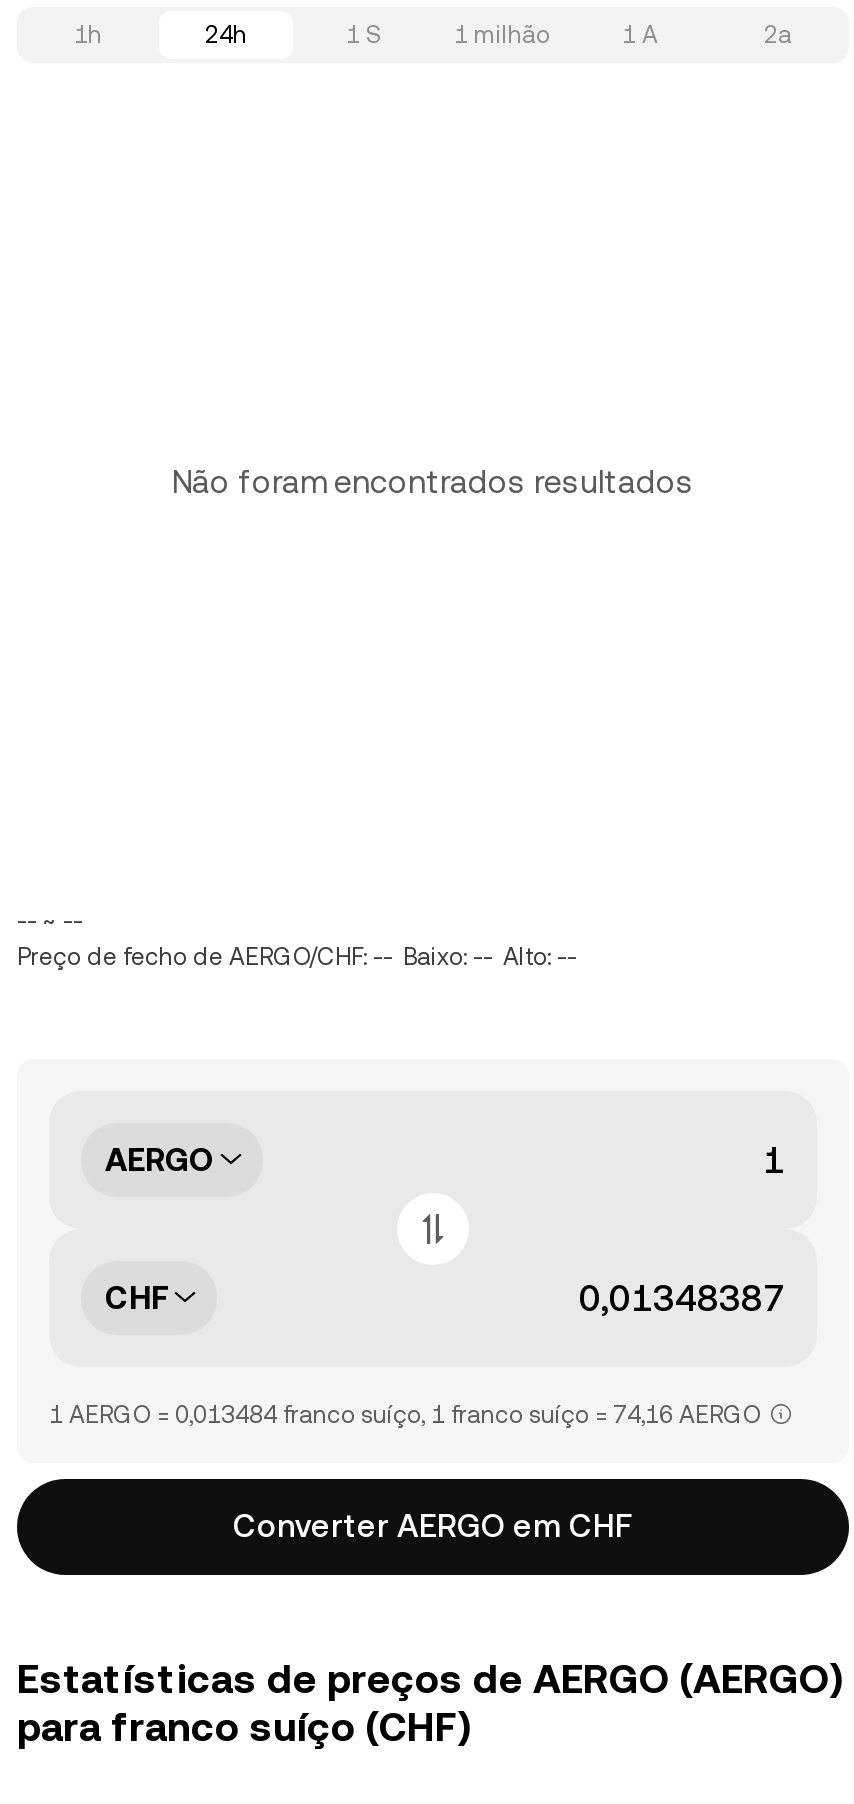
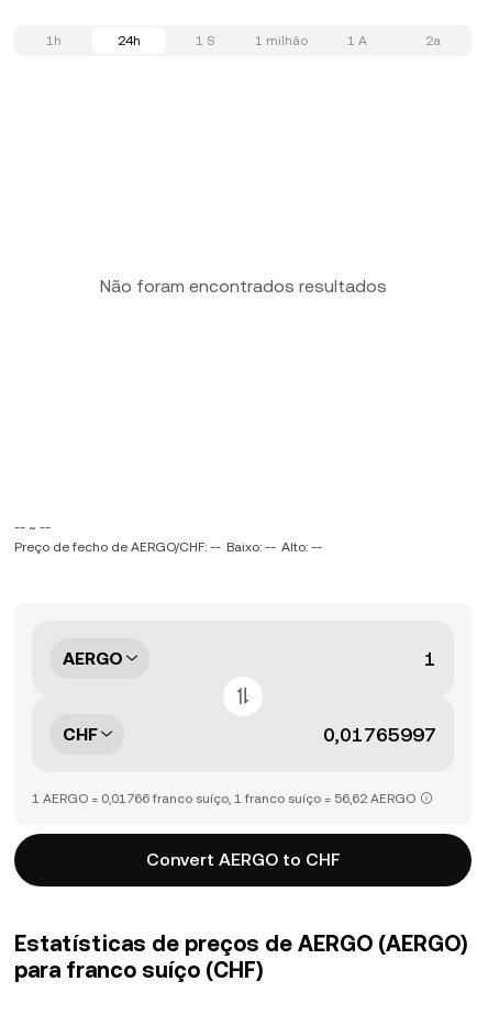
- 1 AERGO = 0,013484 franco suíço, 1 franco suíço = 74,16 AERGO
+ 1 AERGO = 0,01766 franco suíço, 1 franco suíço = 56,62 AERGO

- Converter AERGO em CHF
+ Convert AERGO to CHF
